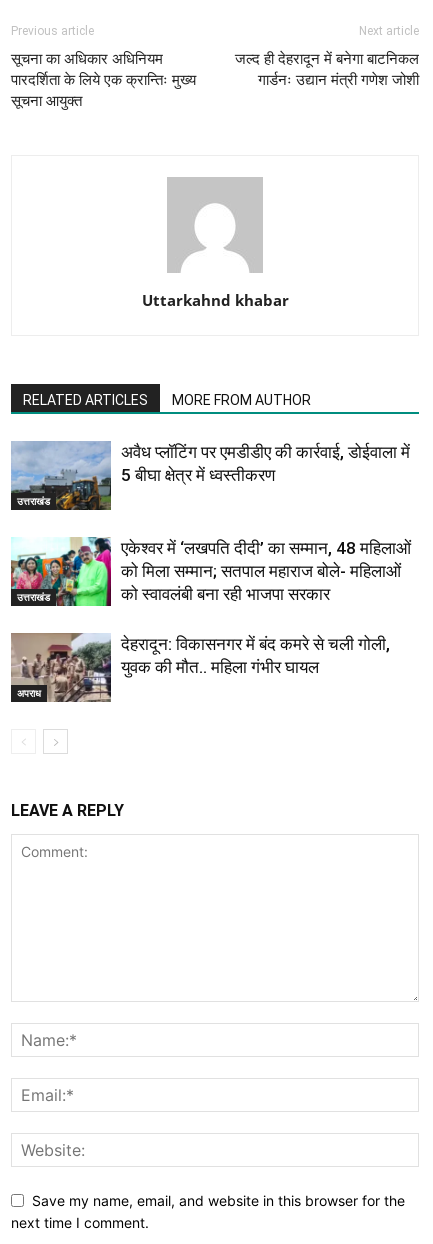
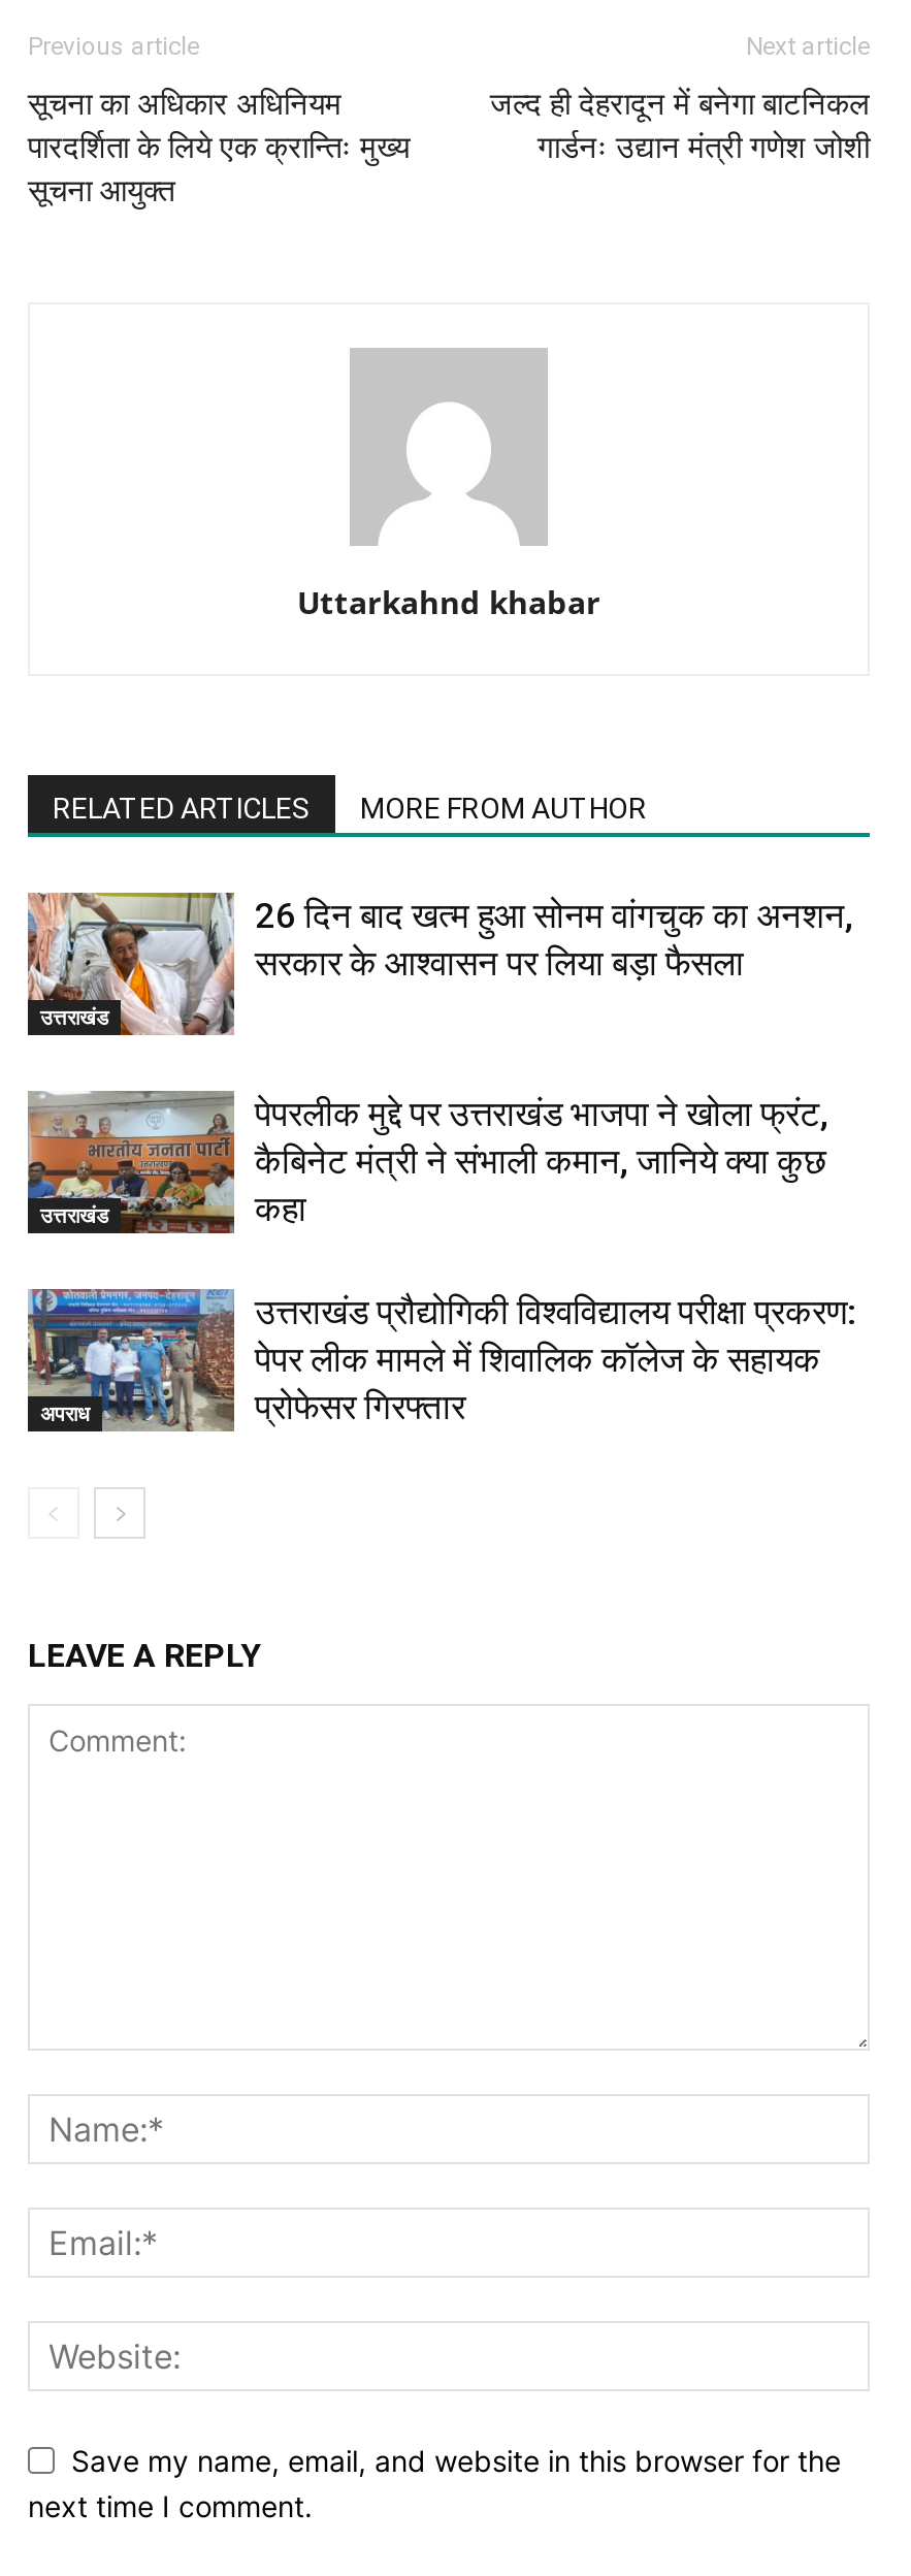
- [image]
- अवैध प्लॉटिंग पर एमडीडीए की कार्रवाई, डोईवाला में
- 5 बीघा क्षेत्र में ध्वस्तीकरण
+ [image]
+ 26 दिन बाद खत्म हुआ सोनम वांगचुक का अनशन,
+ सरकार के आश्वासन पर लिया बड़ा फैसला

- [image]
- एकेश्वर में ‘लखपति दीदी’ का सम्मान, 48 महिलाओं
- को मिला सम्मान; सतपाल महाराज बोले- महिलाओं
- को स्वावलंबी बना रही भाजपा सरकार
+ [image]
+ पेपरलीक मुद्दे पर उत्तराखंड भाजपा ने खोला फ्रंट,
+ कैबिनेट मंत्री ने संभाली कमान, जानिये क्या कुछ
+ कहा

- [image]
- देहरादून: विकासनगर में बंद कमरे से चली गोली,
- युवक की मौत.. महिला गंभीर घायल
+ [image]
+ उत्तराखंड प्रौद्योगिकी विश्वविद्यालय परीक्षा प्रकरण:
+ पेपर लीक मामले में शिवालिक कॉलेज के सहायक
+ प्रोफेसर गिरफ्तार
